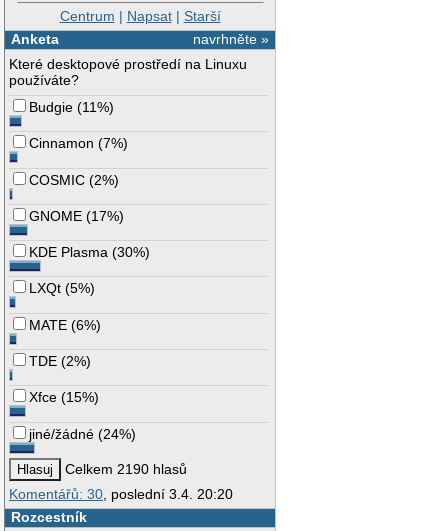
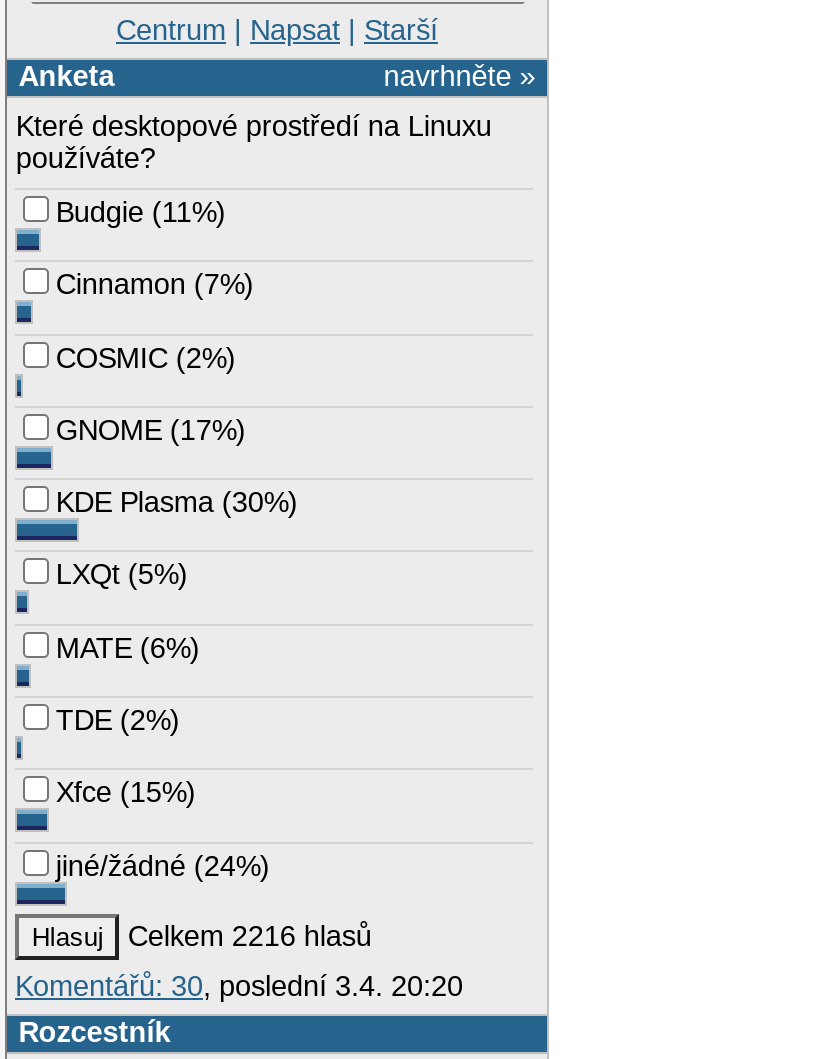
- Celkem 2190 hlasů
+ Celkem 2216 hlasů
